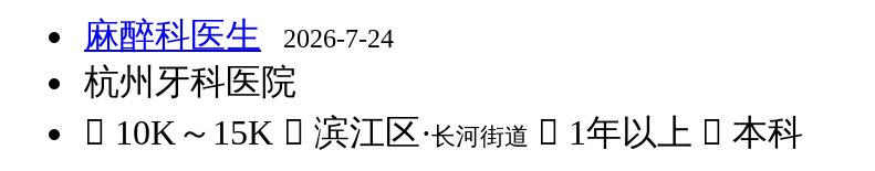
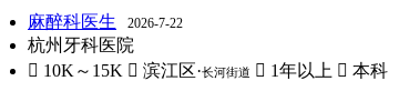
- 麻醉科医生 2026-7-24
+ 麻醉科医生 2026-7-22
